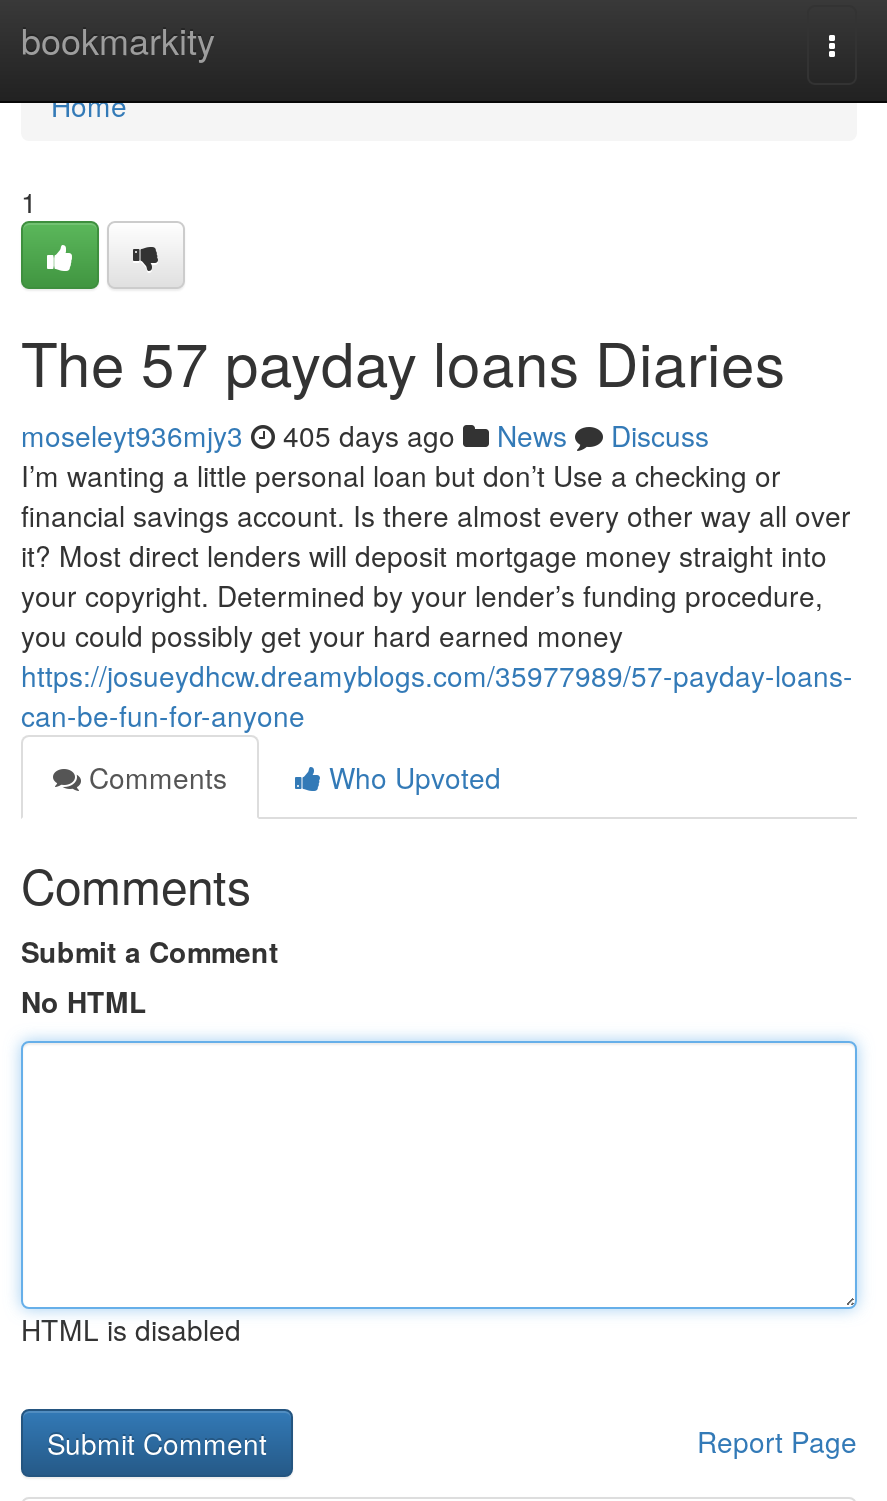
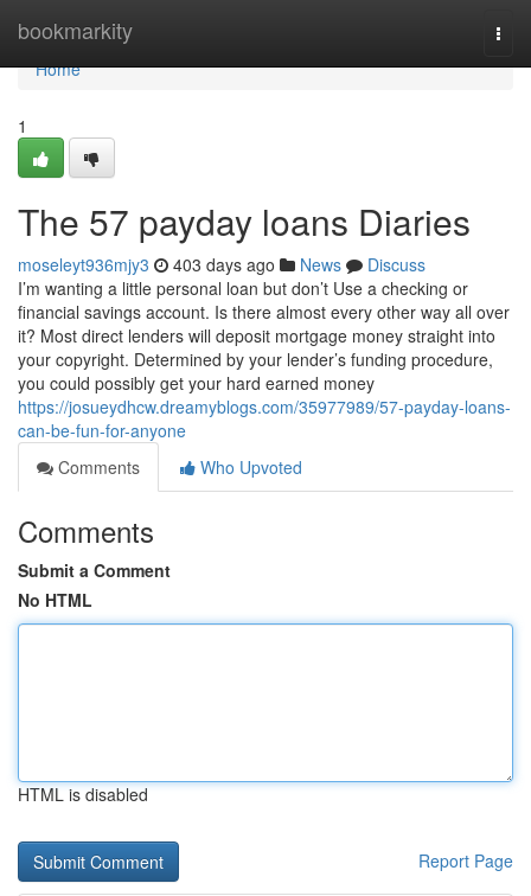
- moseleyt936mjy3 405 days ago News Discuss
+ moseleyt936mjy3 403 days ago News Discuss
